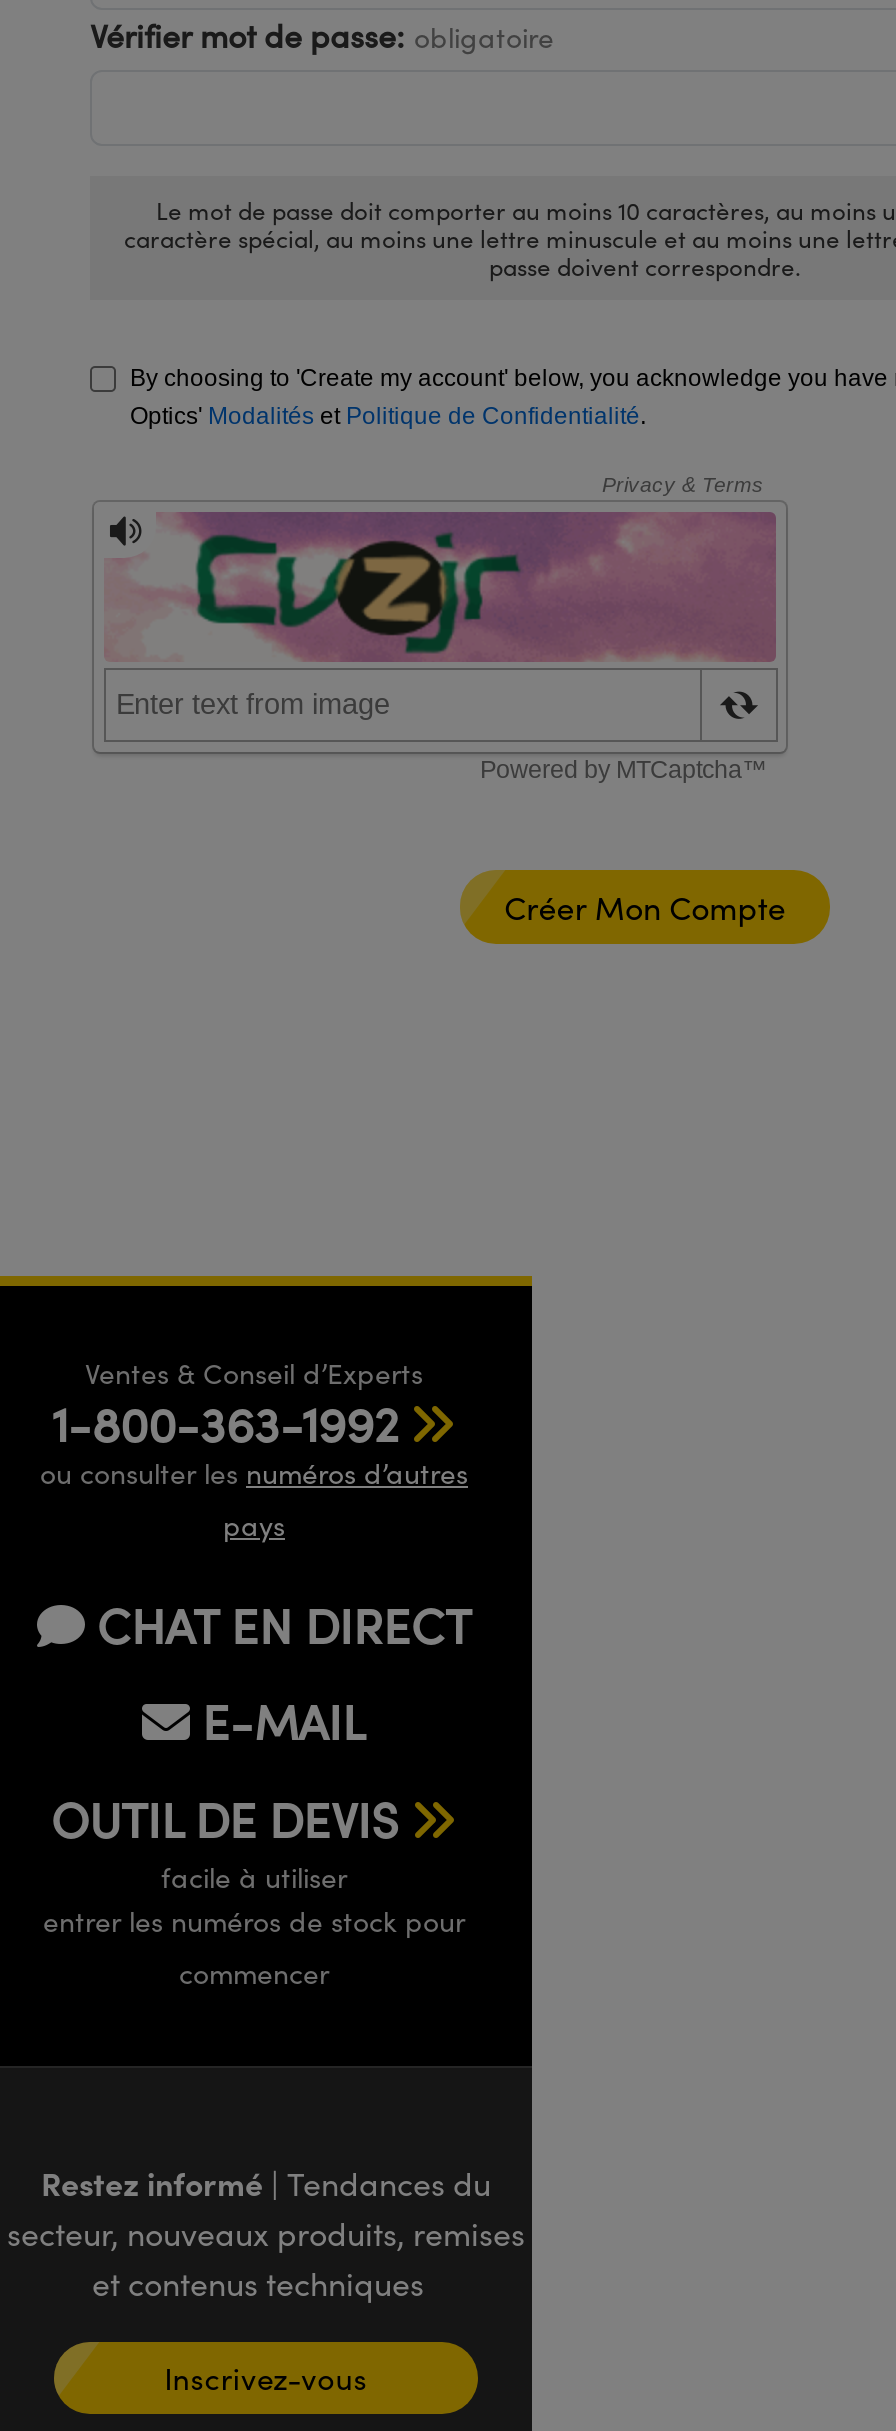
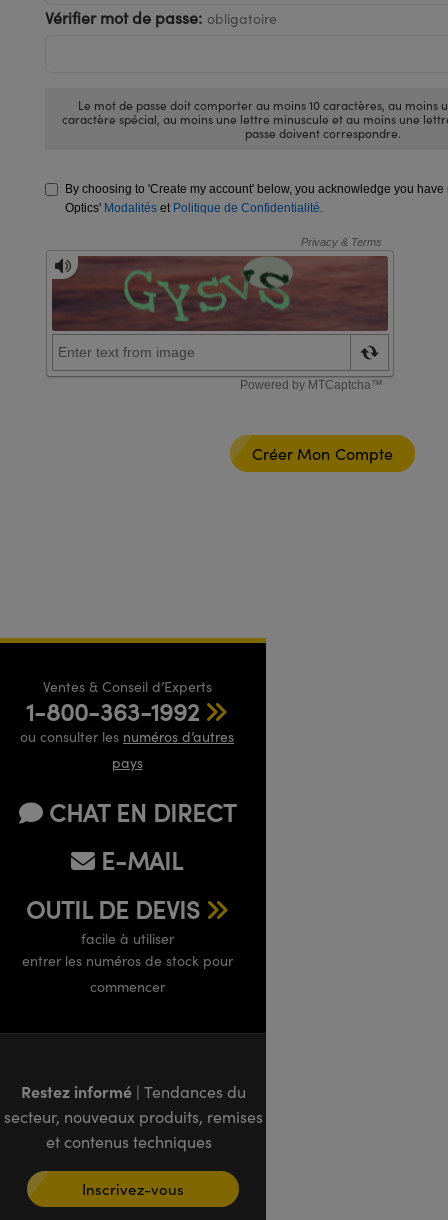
- [image]
+ [image]
